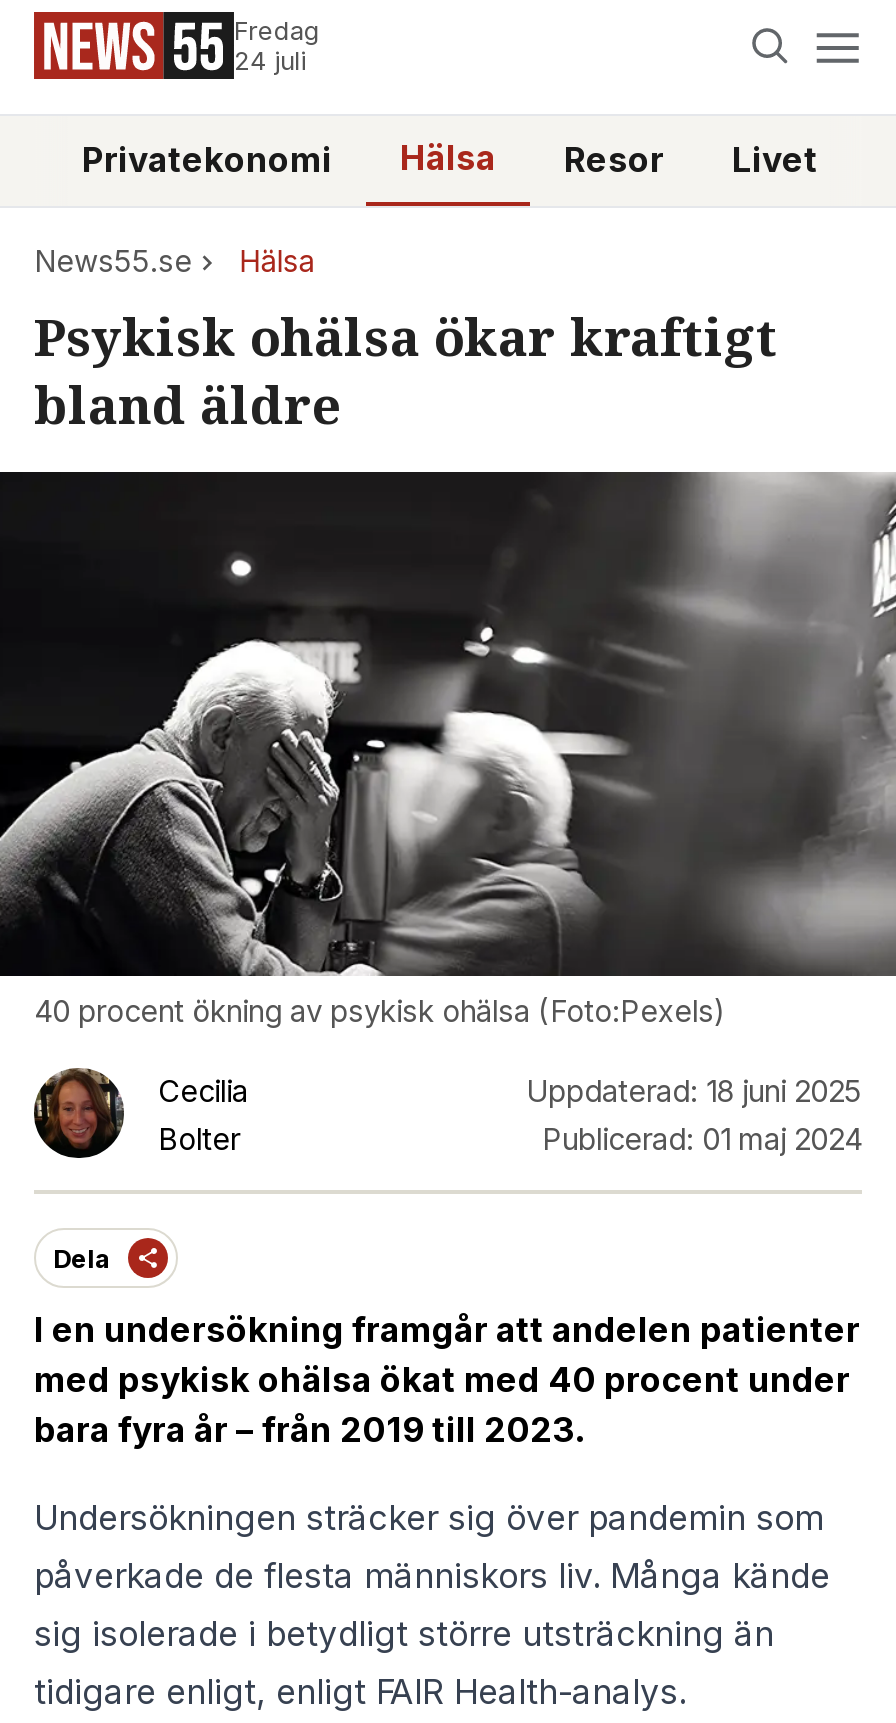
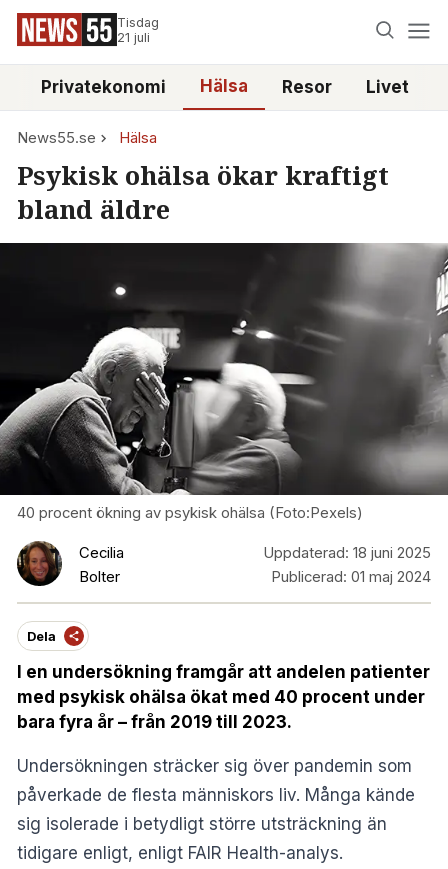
- Fredag
- 24 juli
+ Tisdag
+ 21 juli
